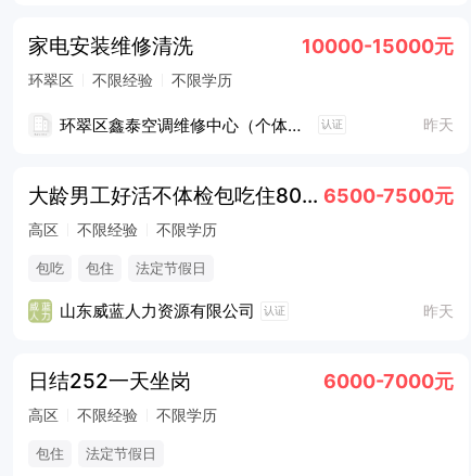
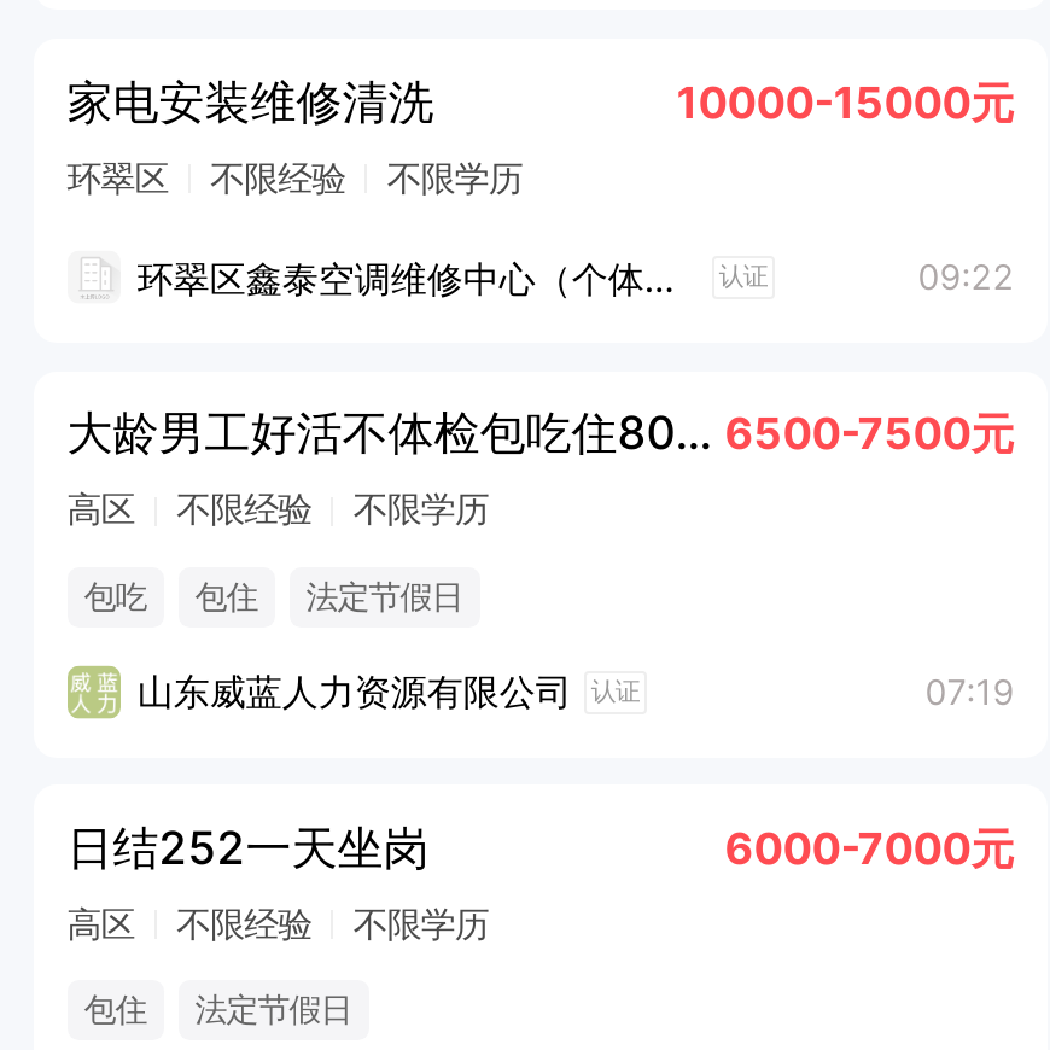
- 昨天
+ 09:22

- 昨天
+ 07:19
